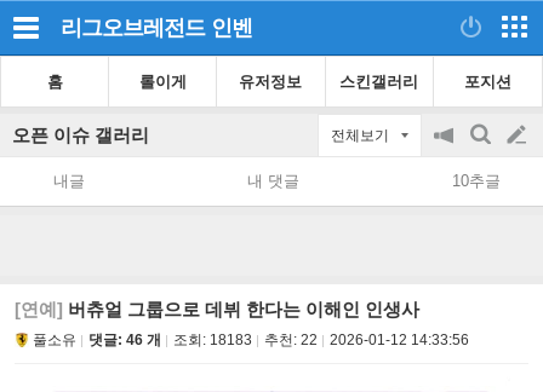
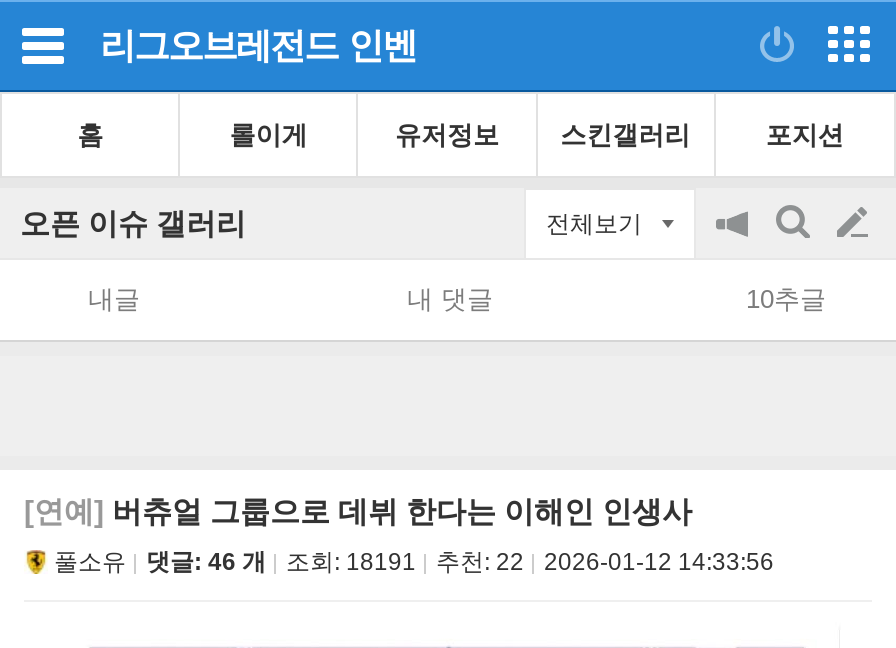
- 풀소유 댓글: 46 개 조회: 18183 추천: 22 2026-01-12 14:33:56
+ 풀소유 댓글: 46 개 조회: 18191 추천: 22 2026-01-12 14:33:56
